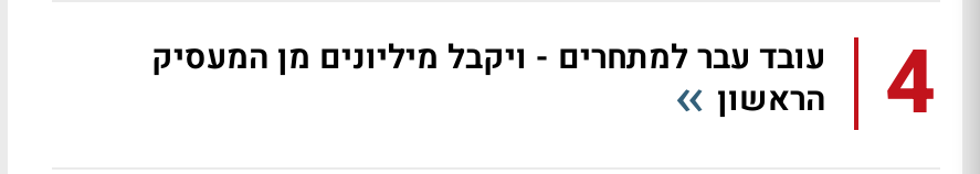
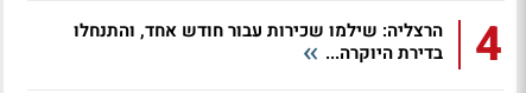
- עובד עבר למתחרים - ויקבל מיליונים מן המעסיק
- הראשון
+ הרצליה: שילמו שכירות עבור חודש אחד, והתנחלו
+ בדירת היוקרה...
